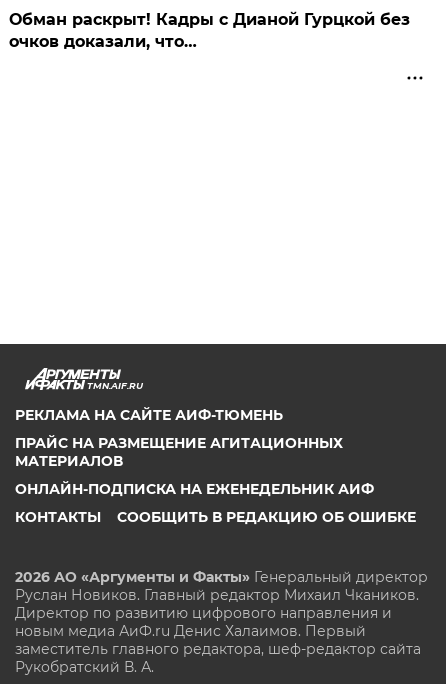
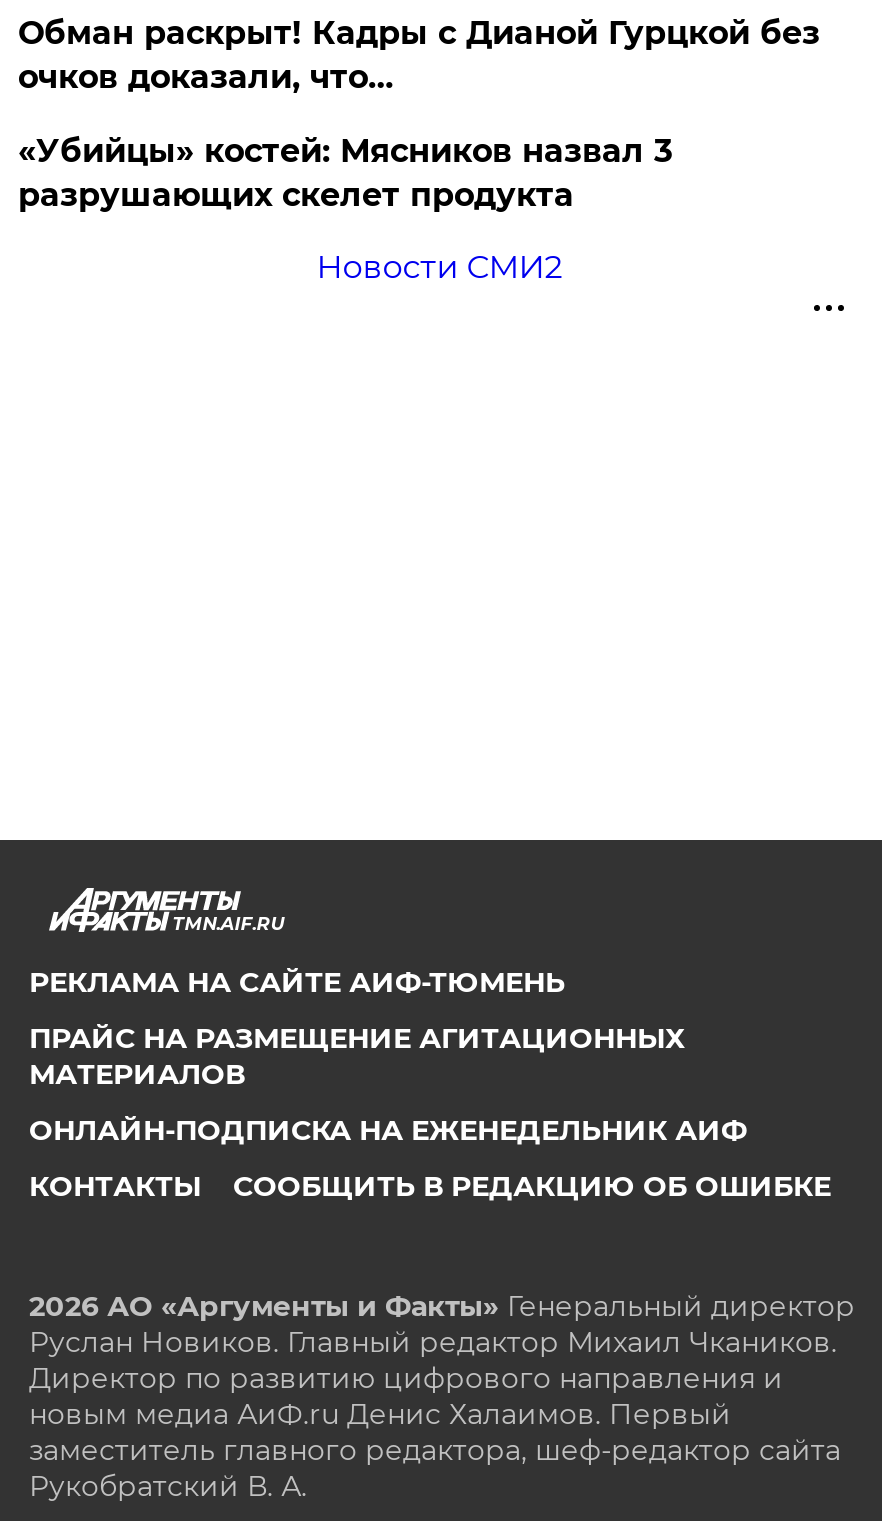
+ «Убийцы» костей: Мясников назвал 3
+ разрушающих скелет продукта
+ Новости СМИ2
